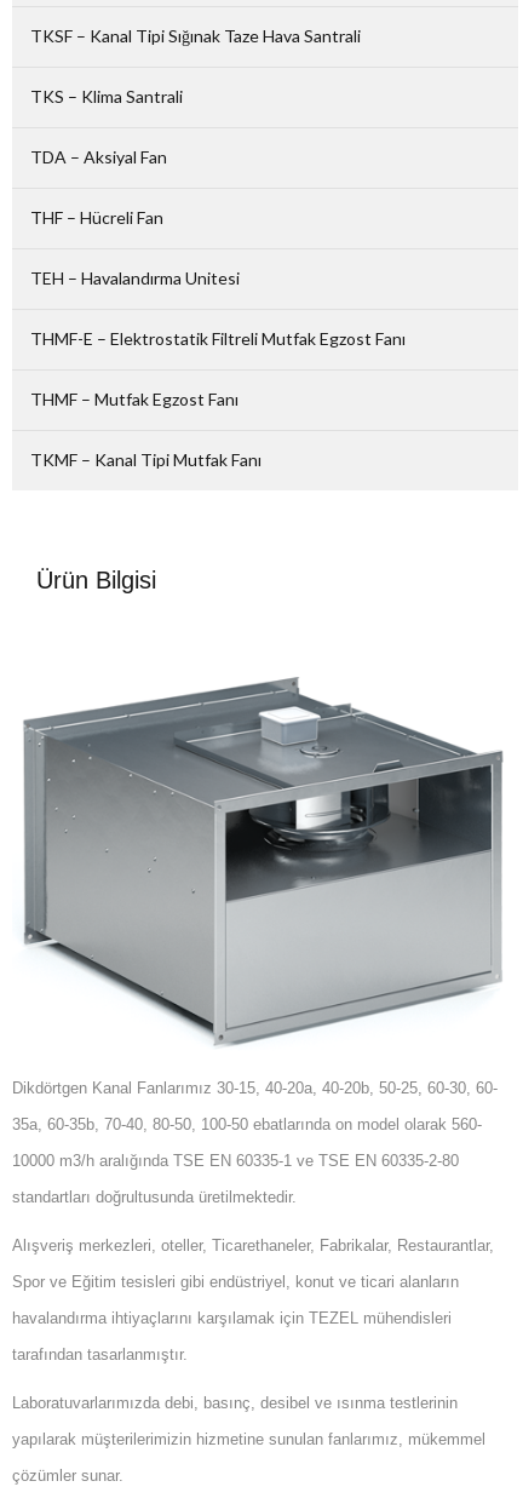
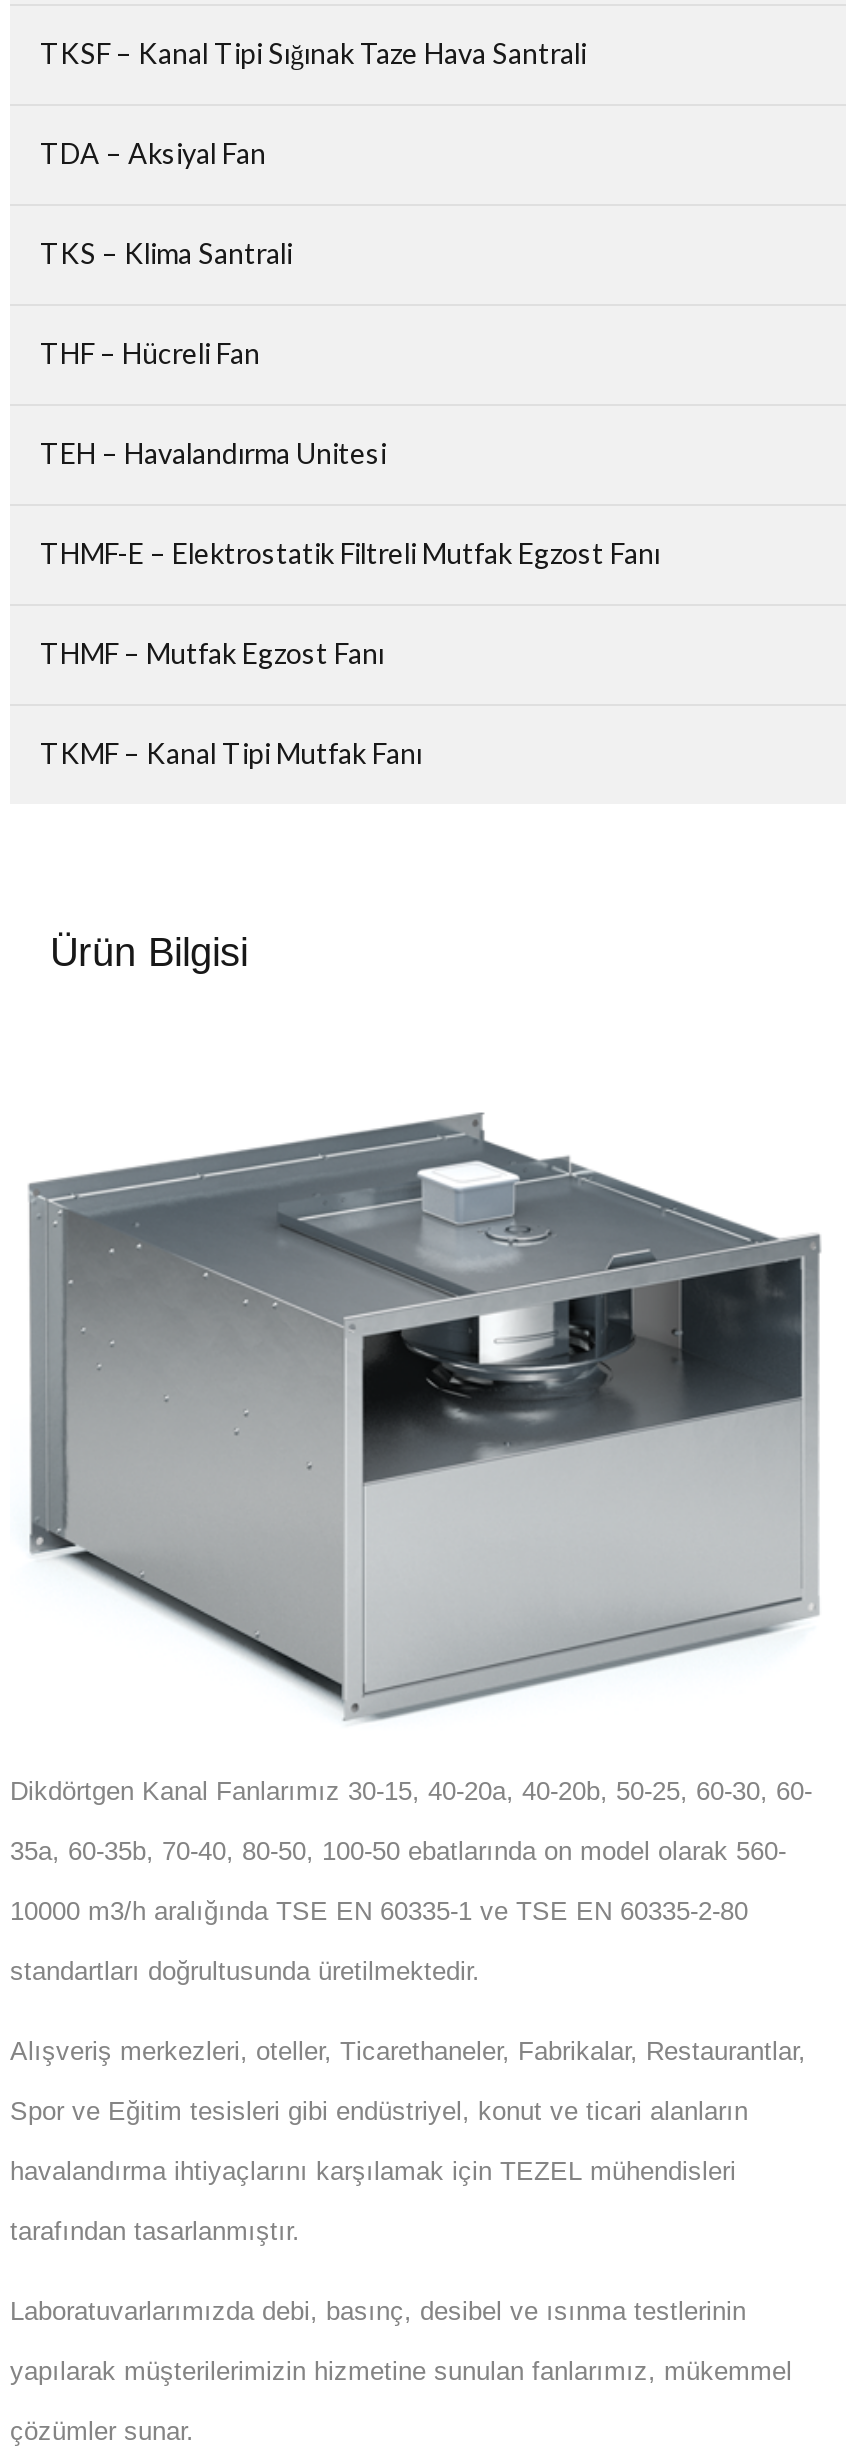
moved down: TKS – Klima Santrali

moved up: TDA – Aksiyal Fan
